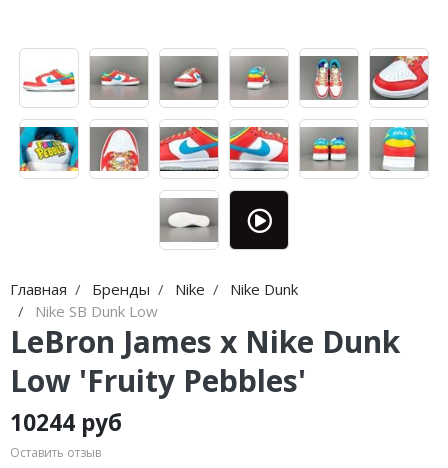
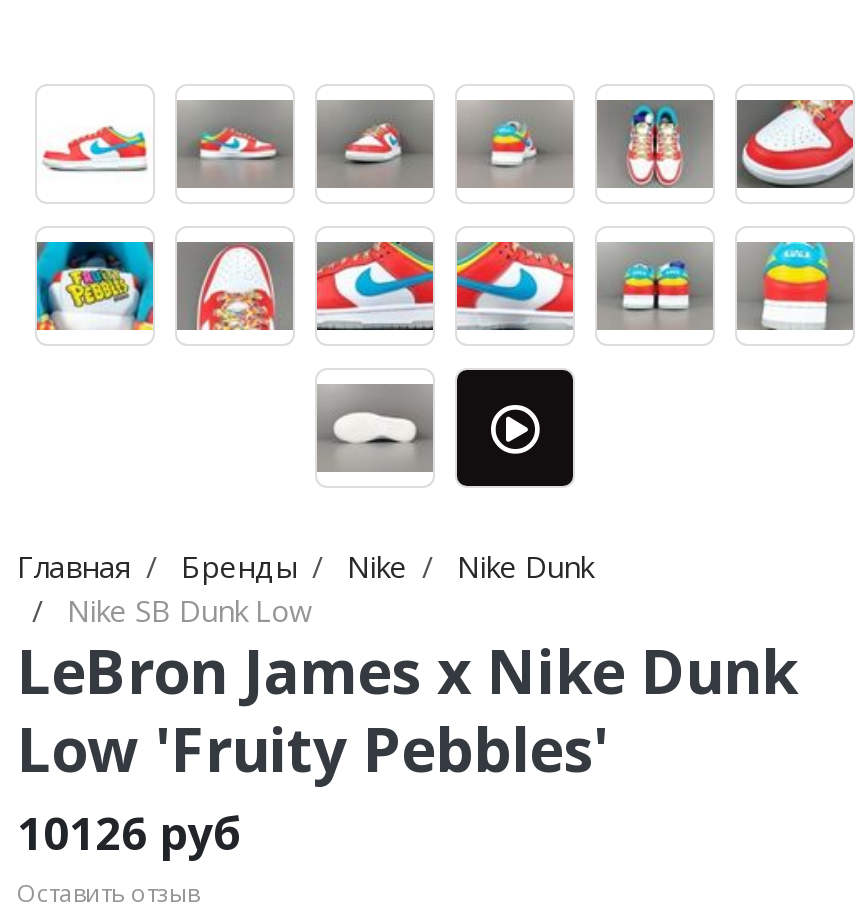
- 10244 руб
+ 10126 руб
